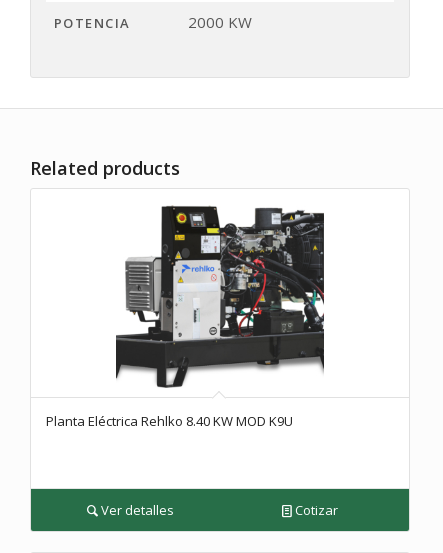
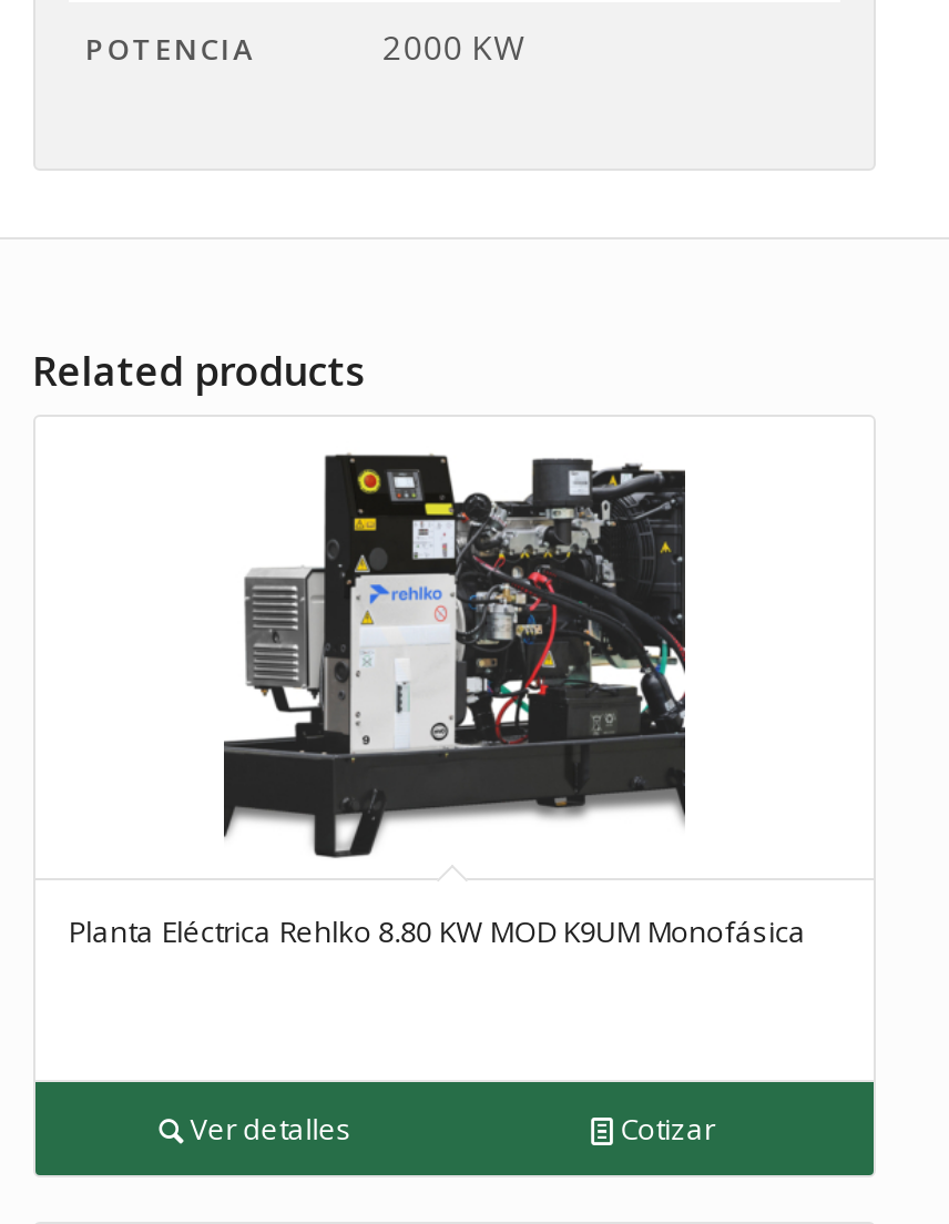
- Planta Eléctrica Rehlko 8.40 KW MOD K9U
+ Planta Eléctrica Rehlko 8.80 KW MOD K9UM Monofásica
